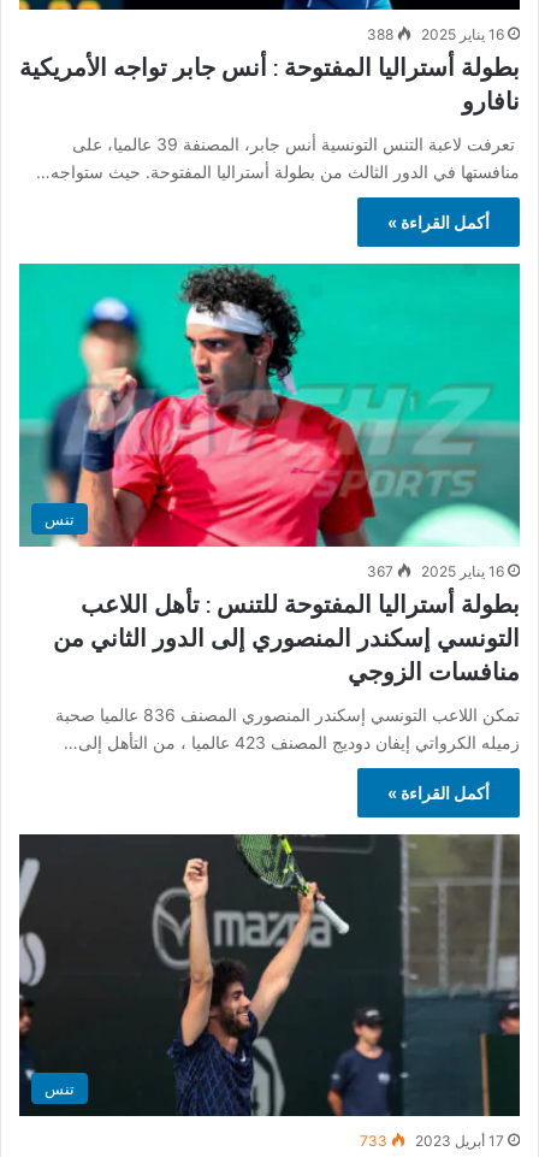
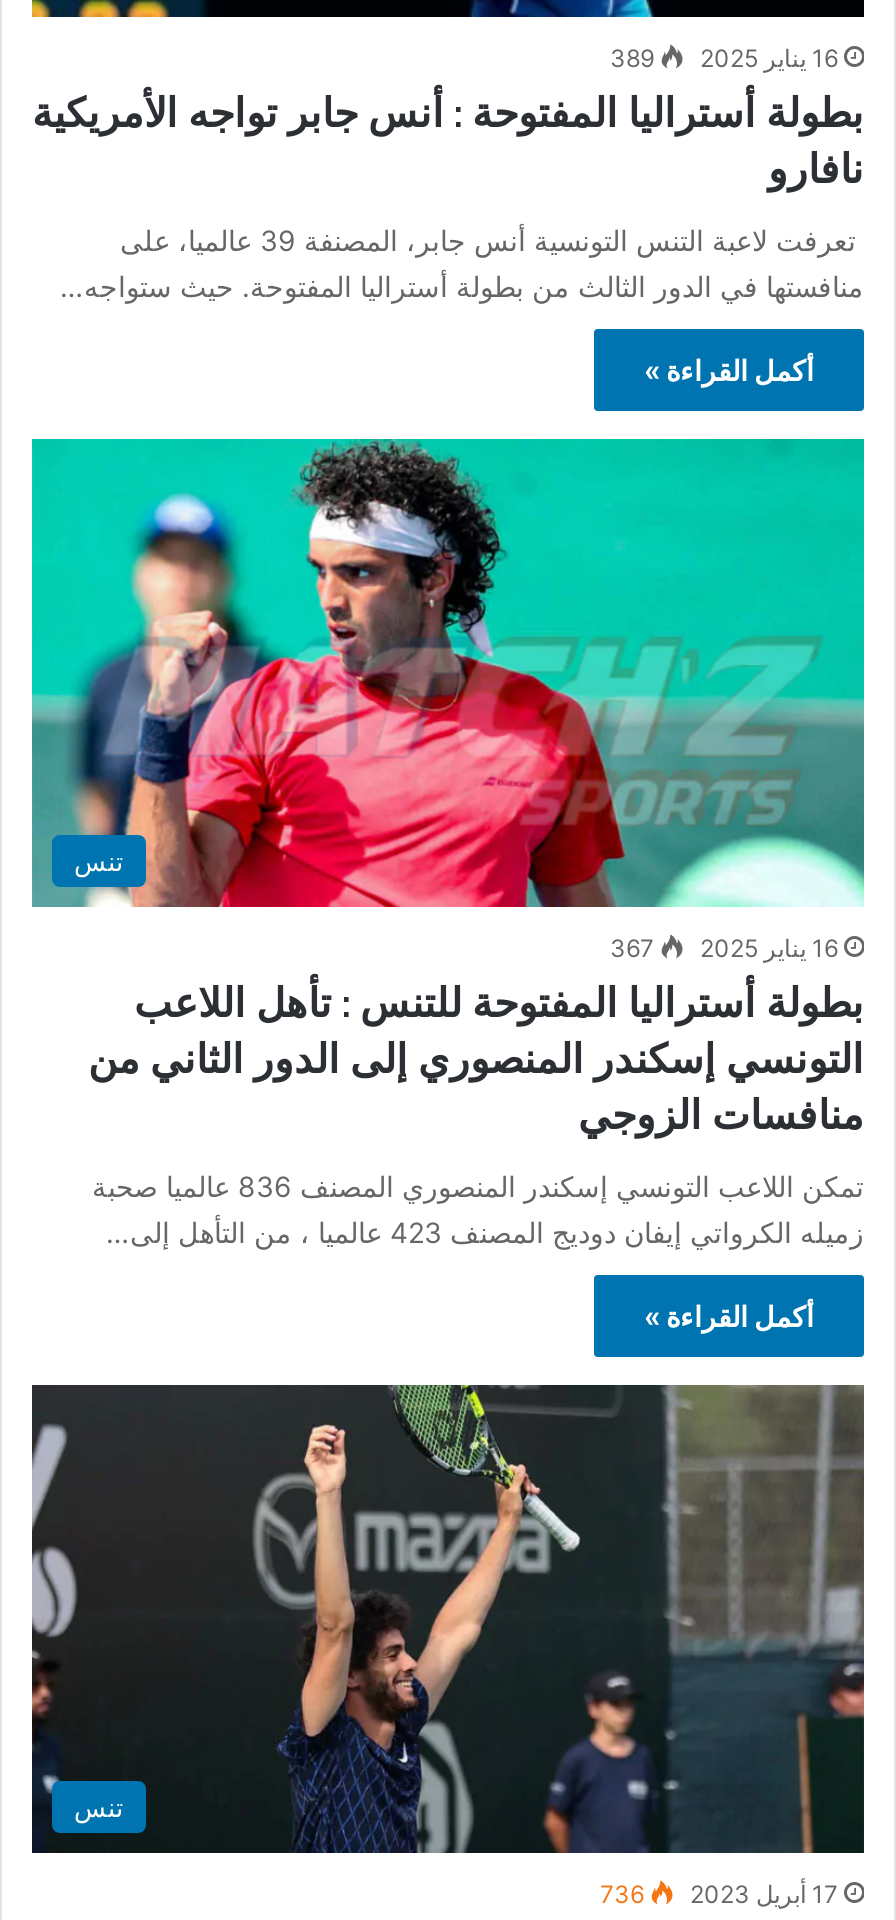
- 388
+ 389

- 733
+ 736
